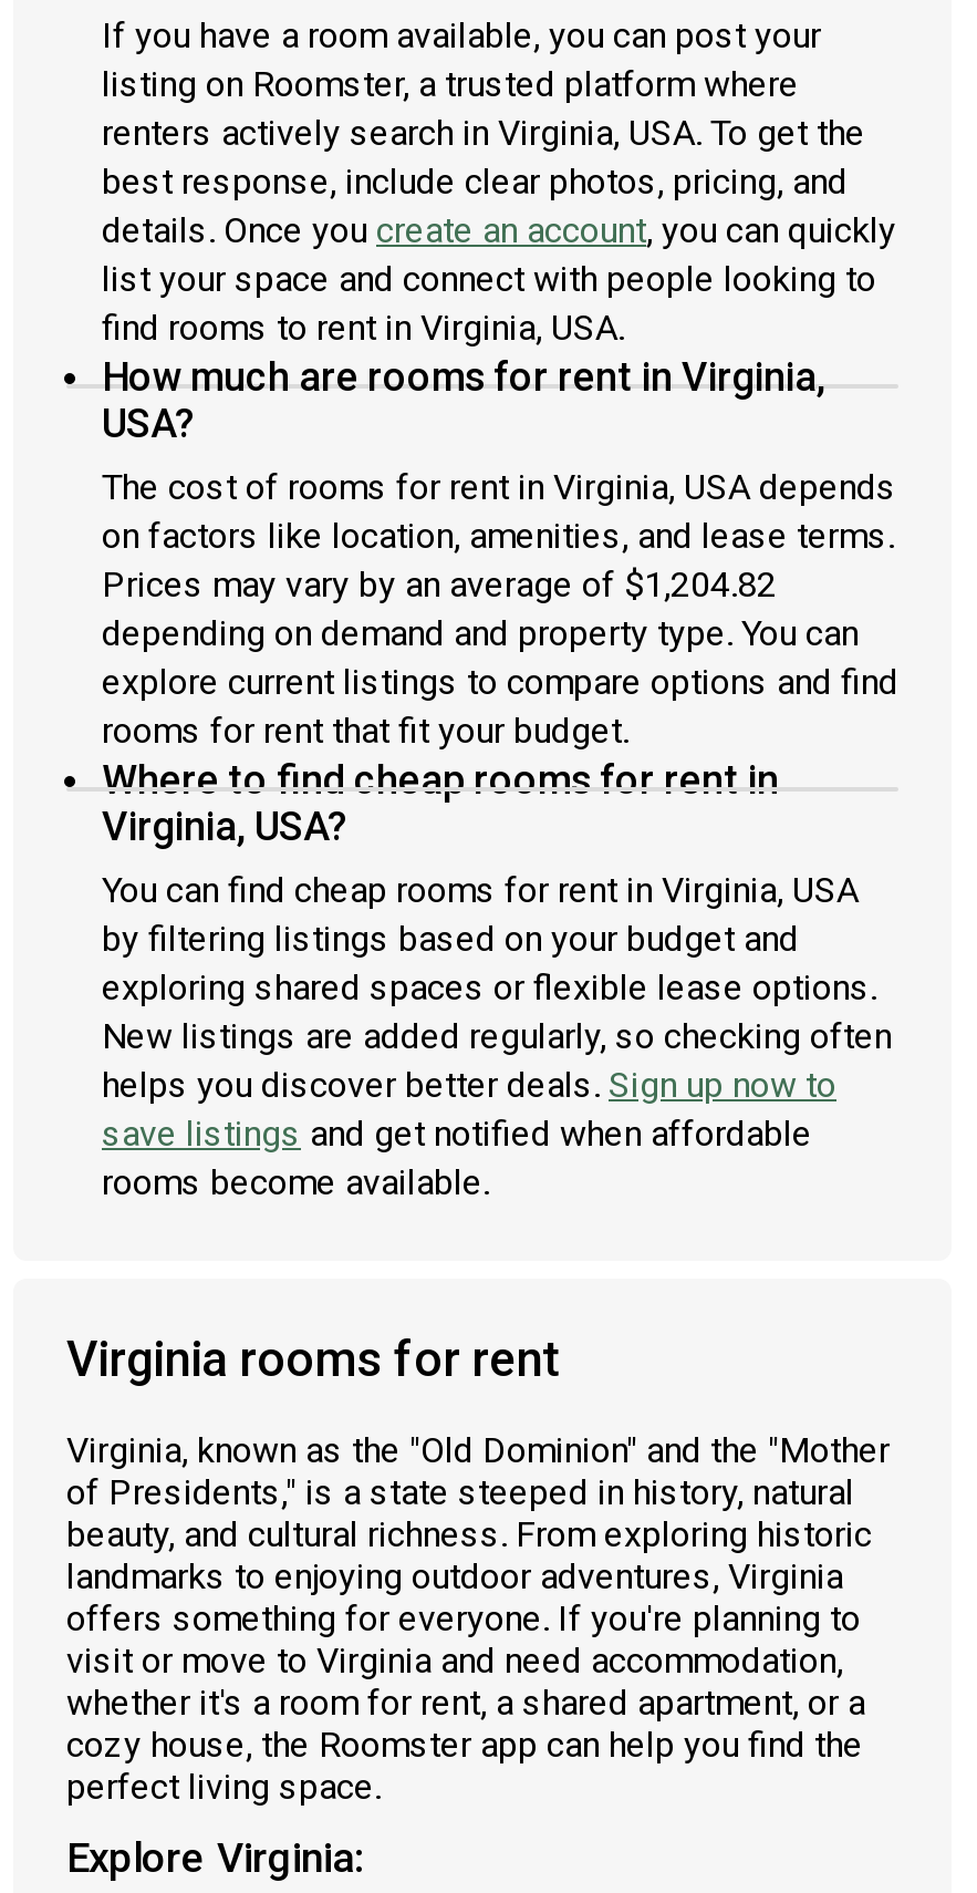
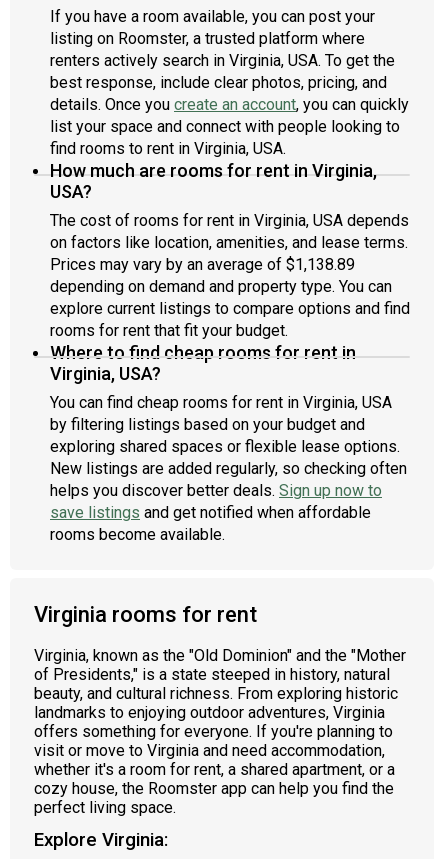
- Prices may vary by an average of $1,204.82
+ Prices may vary by an average of $1,138.89
